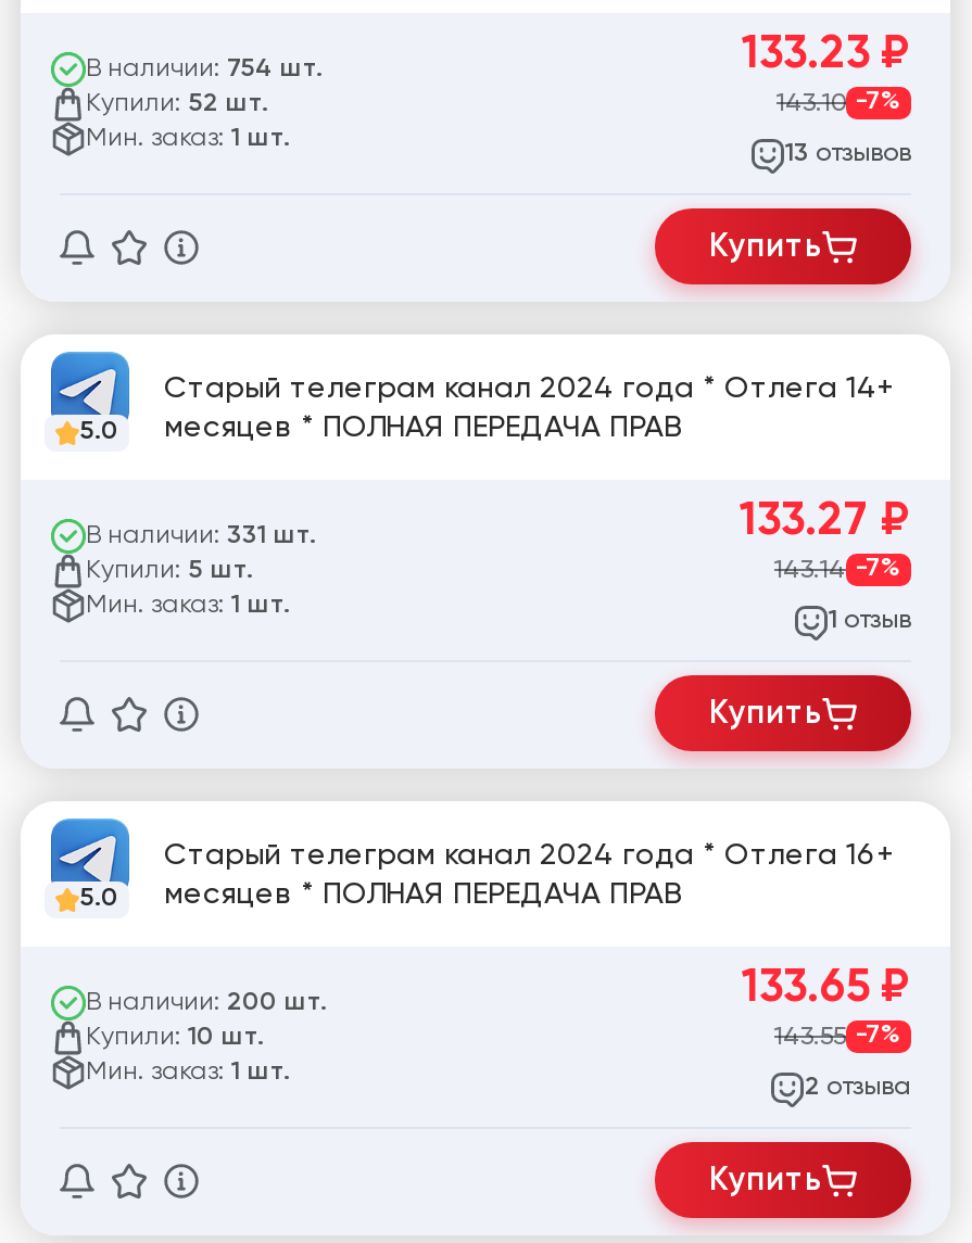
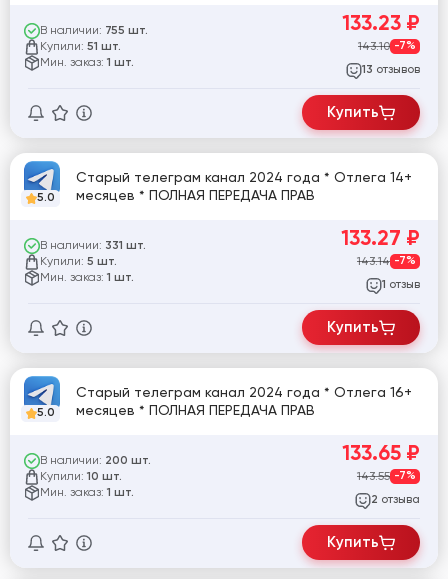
- В наличии: 754 шт.
+ В наличии: 755 шт.

- Купили: 52 шт.
+ Купили: 51 шт.
